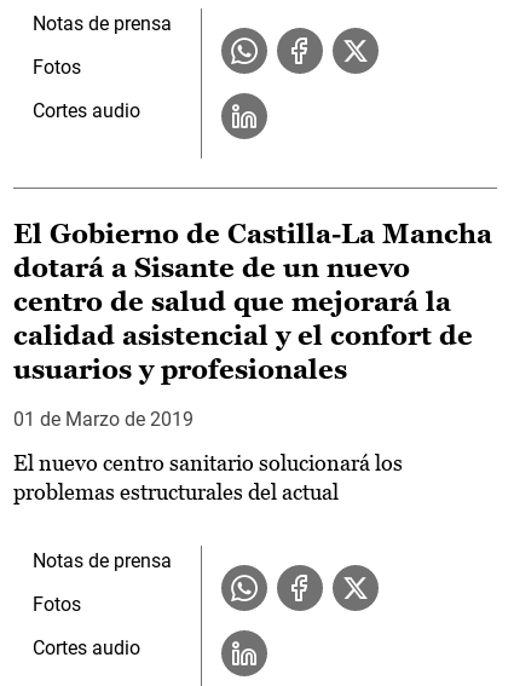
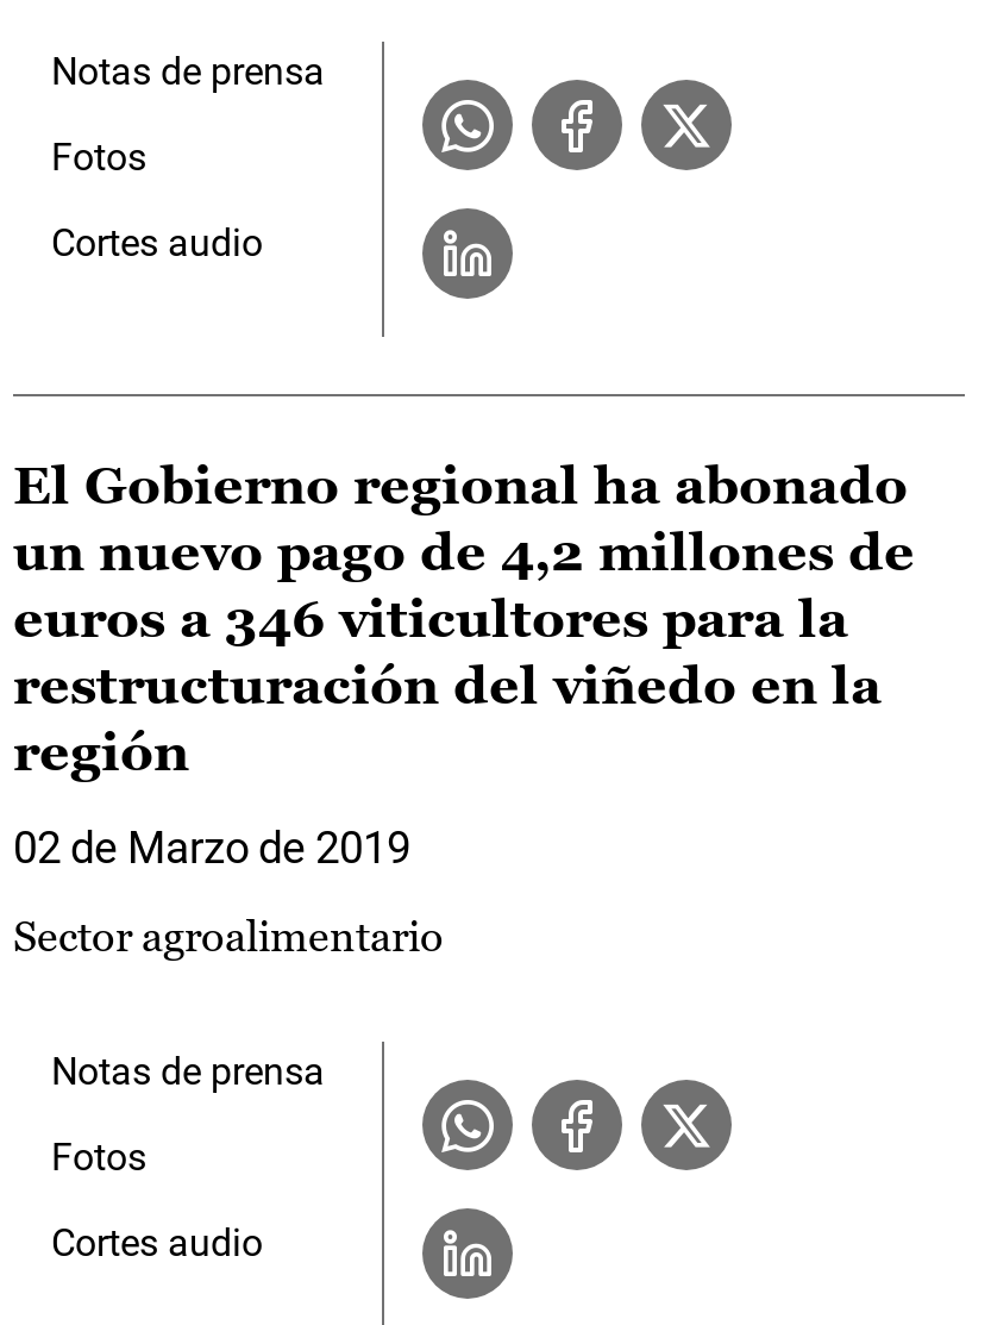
- El Gobierno de Castilla-La Mancha
- dotará a Sisante de un nuevo
- centro de salud que mejorará la
- calidad asistencial y el confort de
- usuarios y profesionales
+ El Gobierno regional ha abonado
+ un nuevo pago de 4,2 millones de
+ euros a 346 viticultores para la
+ restructuración del viñedo en la
+ región

- 01 de Marzo de 2019
+ 02 de Marzo de 2019

- El nuevo centro sanitario solucionará los
- problemas estructurales del actual
+ Sector agroalimentario
